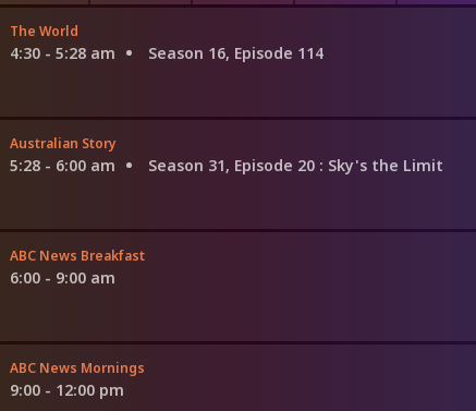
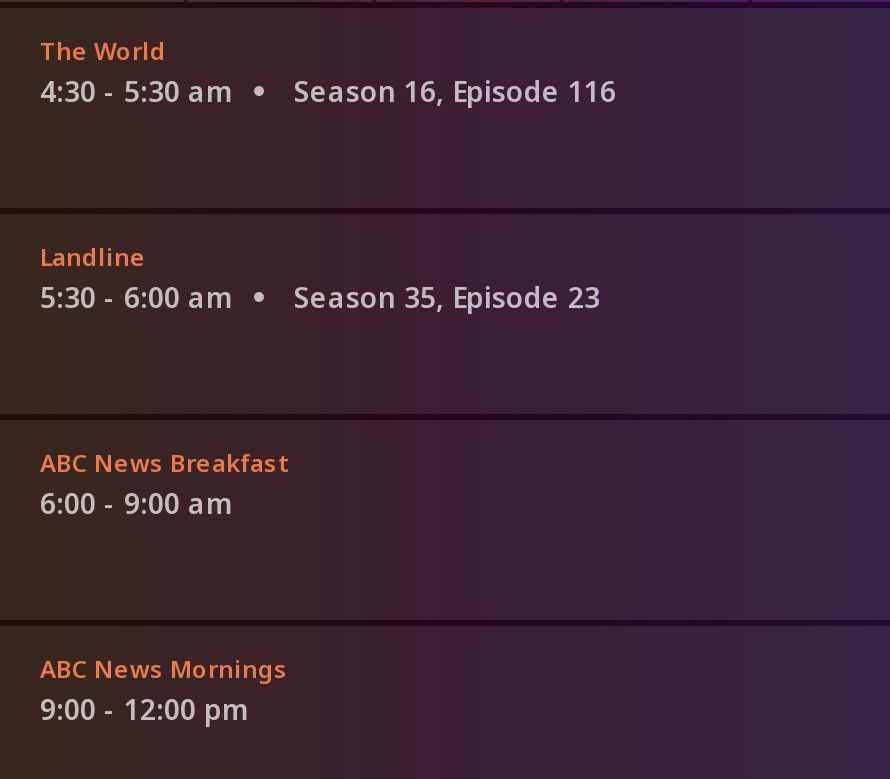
- 4:30 - 5:28 am
- Season 16, Episode 114
+ 4:30 - 5:30 am
+ Season 16, Episode 116

- Australian Story
- 5:28 - 6:00 am
- Season 31, Episode 20: Sky's the Limit
+ Landline
+ 5:30 - 6:00 am
+ Season 35, Episode 23
